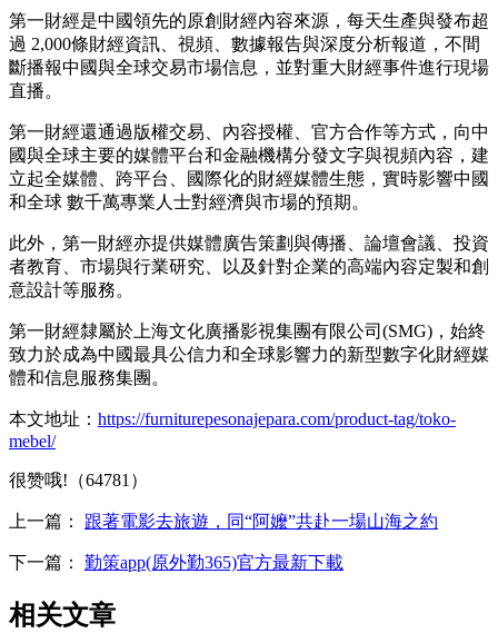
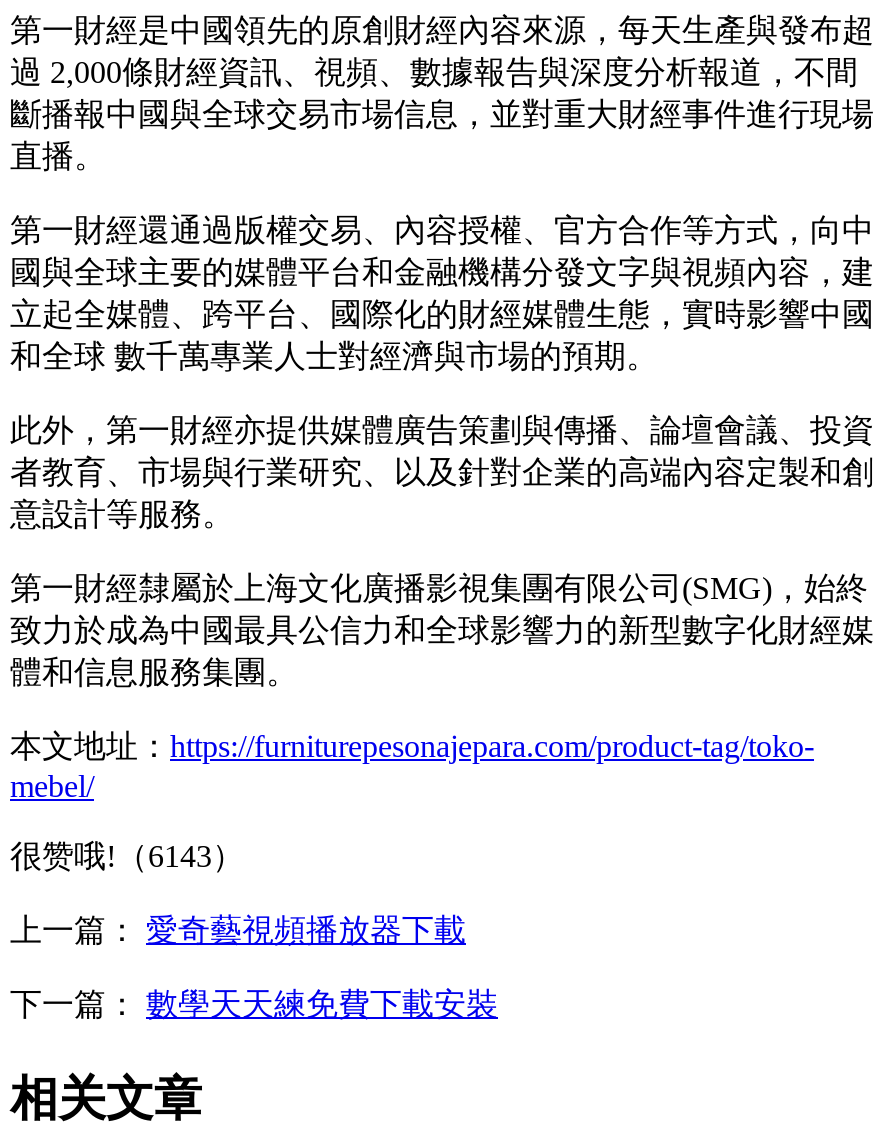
- 很赞哦!（64781）
+ 很赞哦!（6143）

- 上一篇：跟著電影去旅遊，同“阿嬤”共赴一場山海之約
+ 上一篇：愛奇藝視頻播放器下載

- 下一篇：勤策app(原外勤365)官方最新下載
+ 下一篇：數學天天練免費下載安裝
